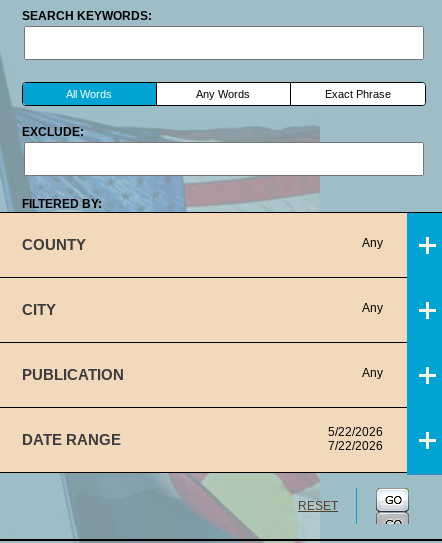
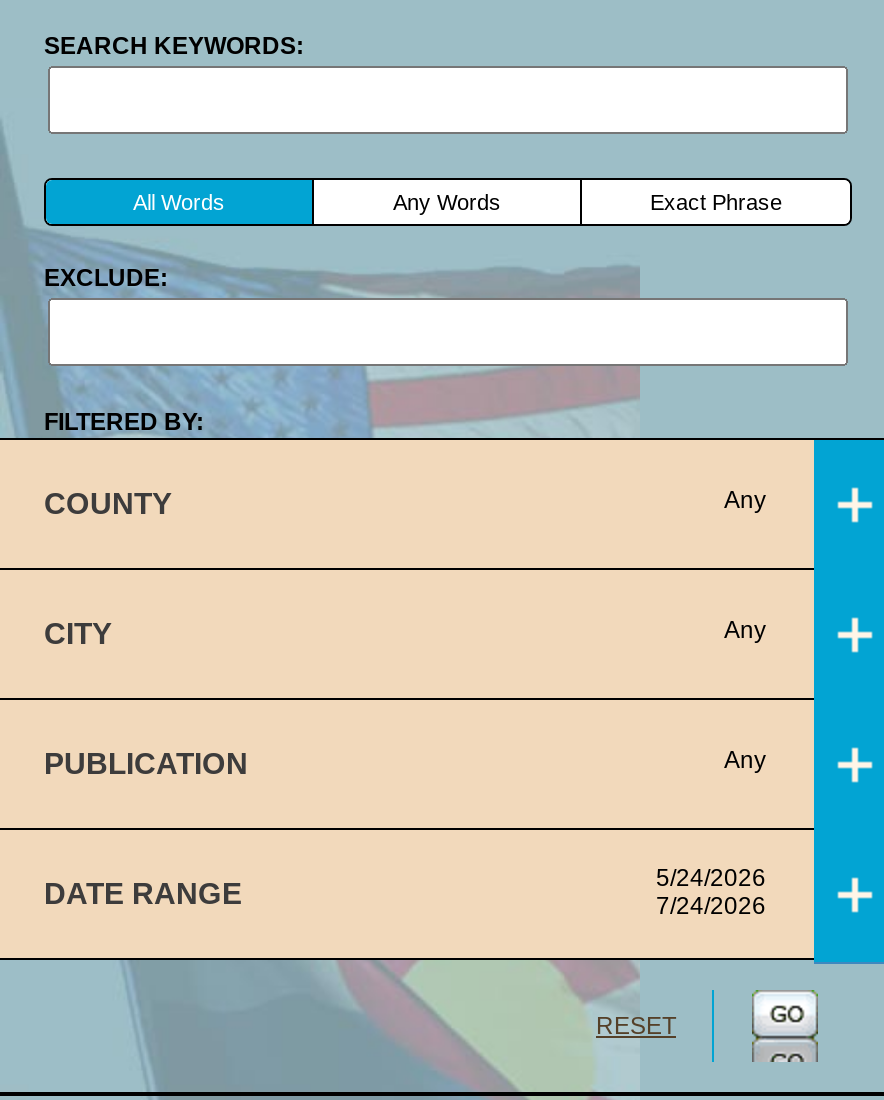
- 5/22/2026
+ 5/24/2026

- 7/22/2026
+ 7/24/2026
